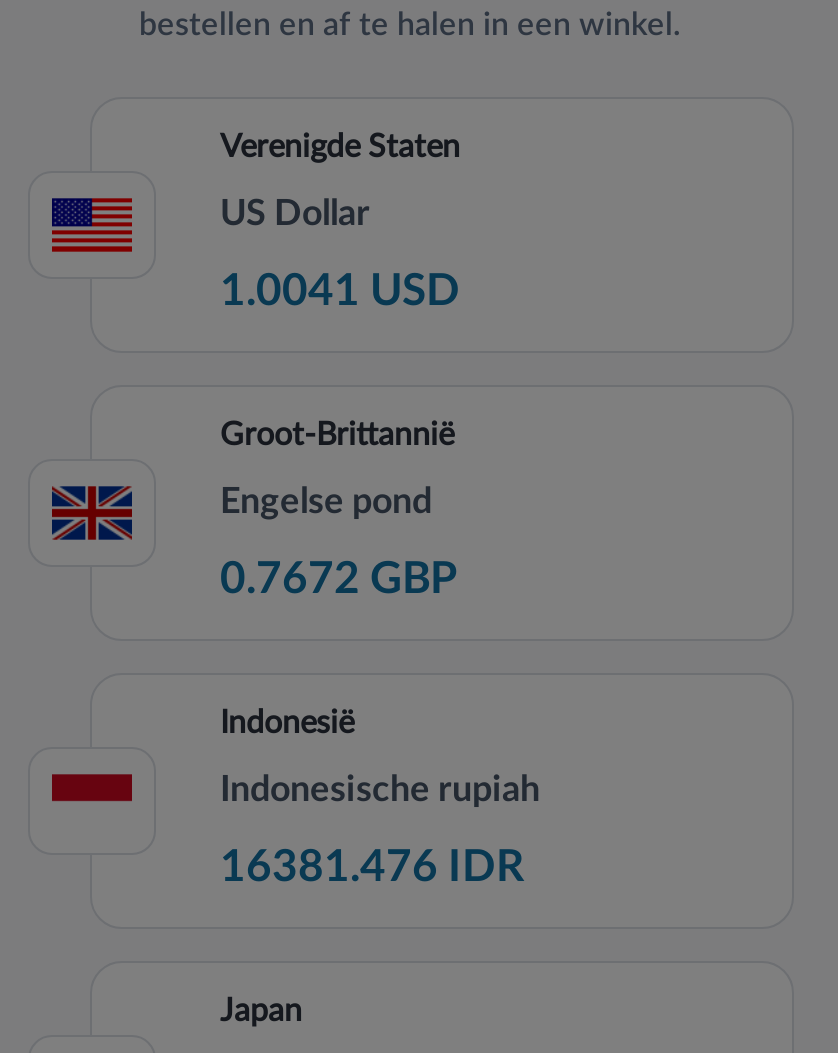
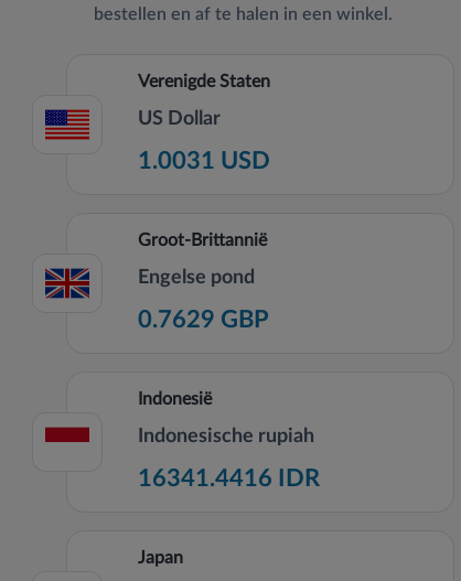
- 1.0041 USD
+ 1.0031 USD

- 0.7672 GBP
+ 0.7629 GBP

- 16381.476 IDR
+ 16341.4416 IDR
